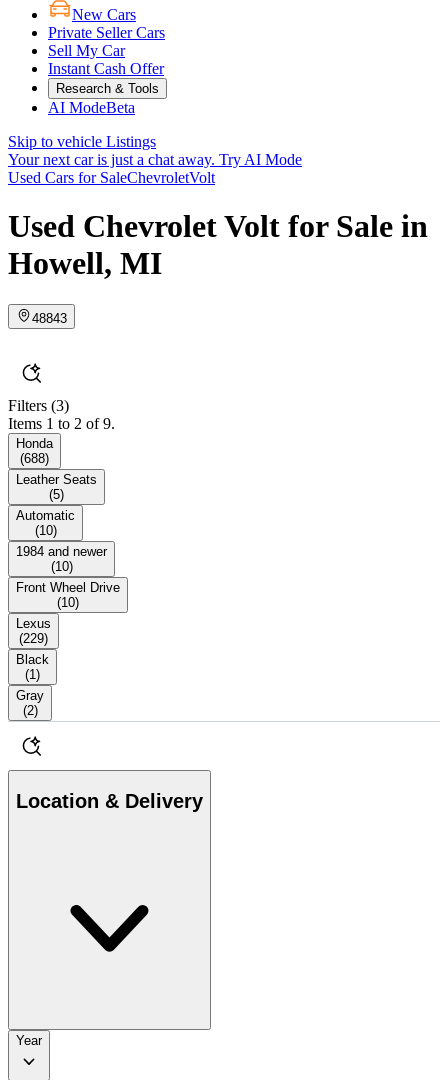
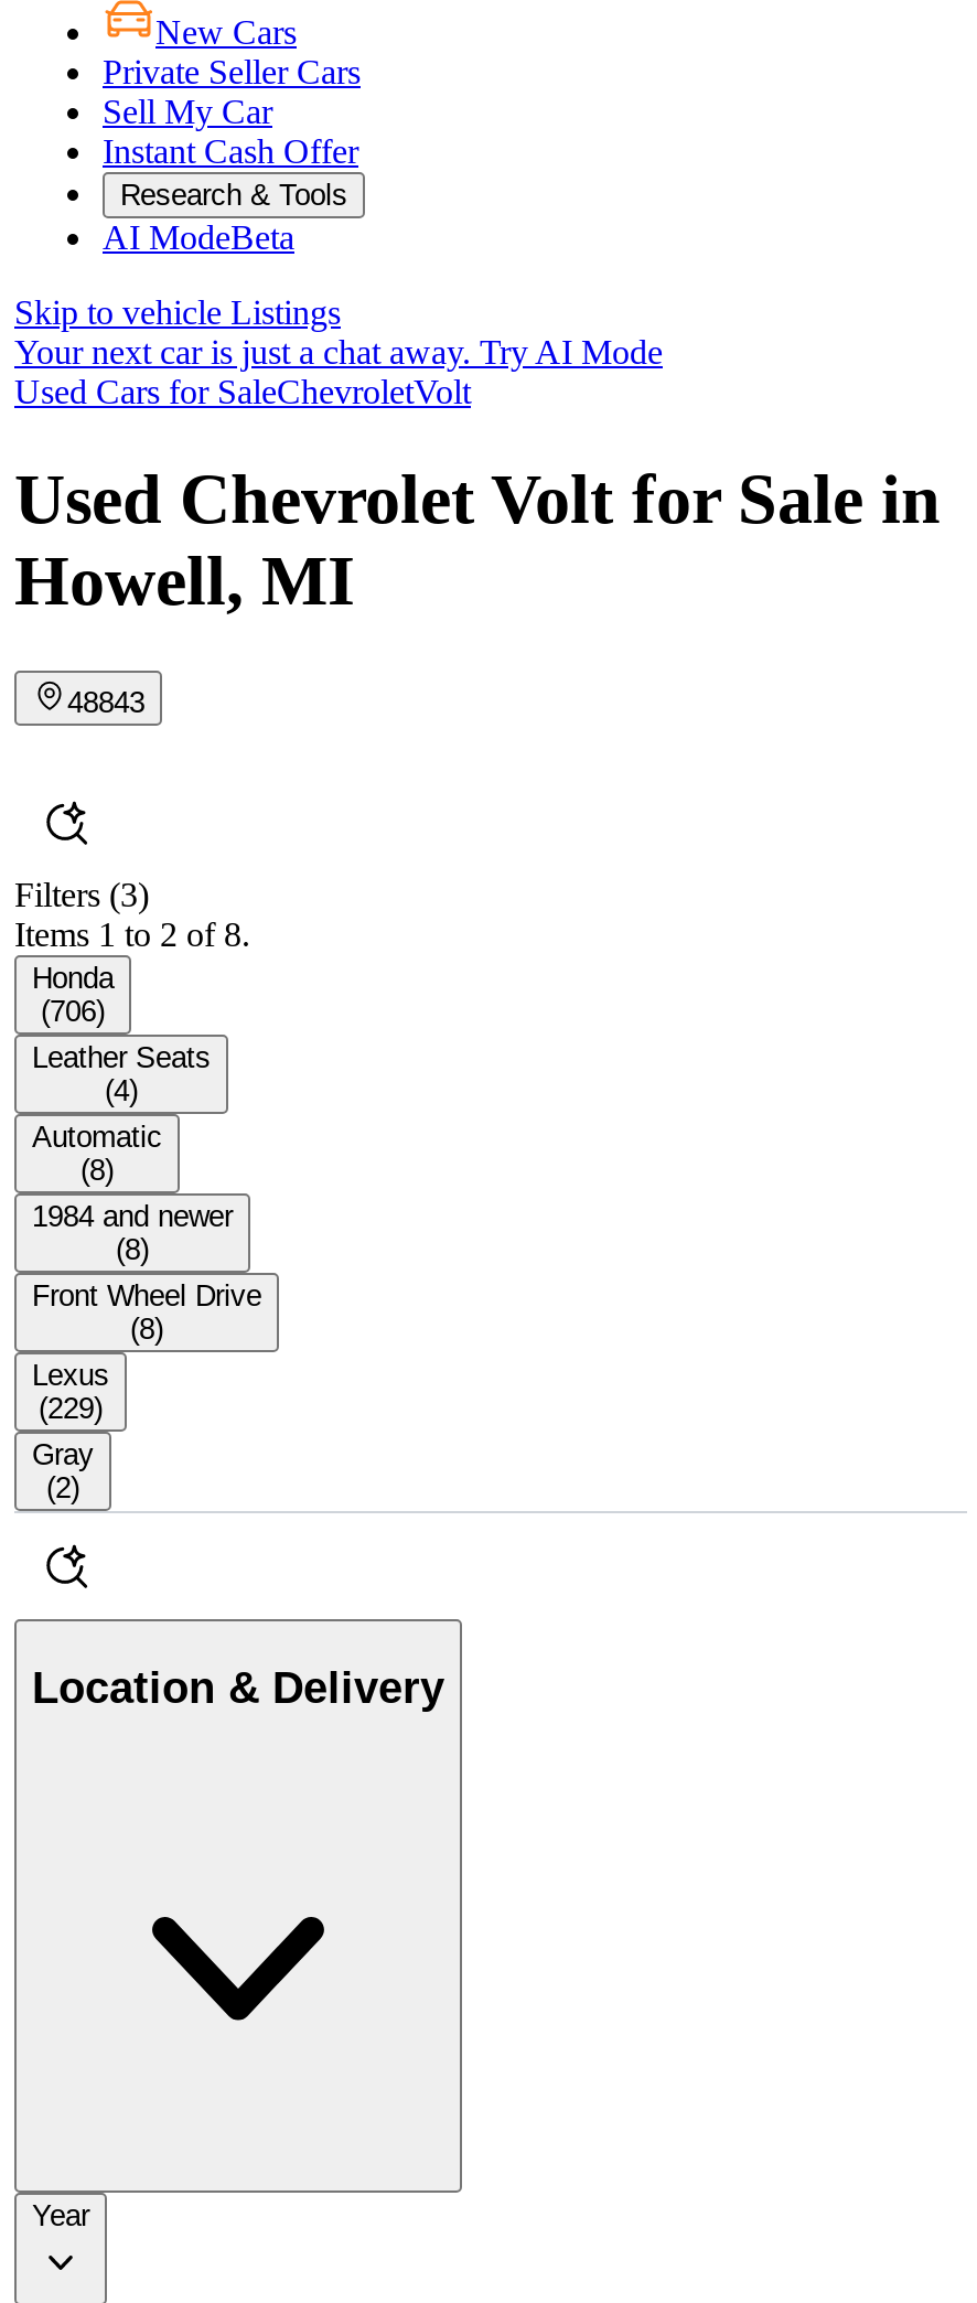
- Items 1 to 2 of 9.
+ Items 1 to 2 of 8.

- (688)
+ (706)

- (5)
+ (4)

- (10)
+ (8)

- (10)
+ (8)

- (10)
+ (8)

- Black
- (1)
